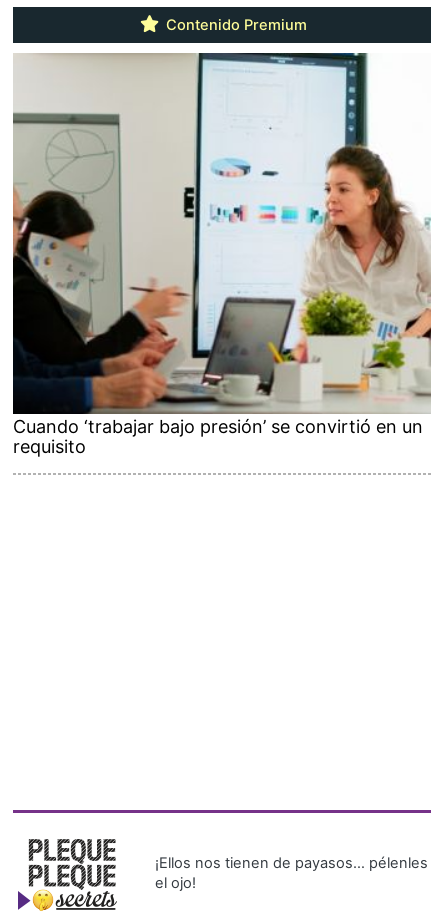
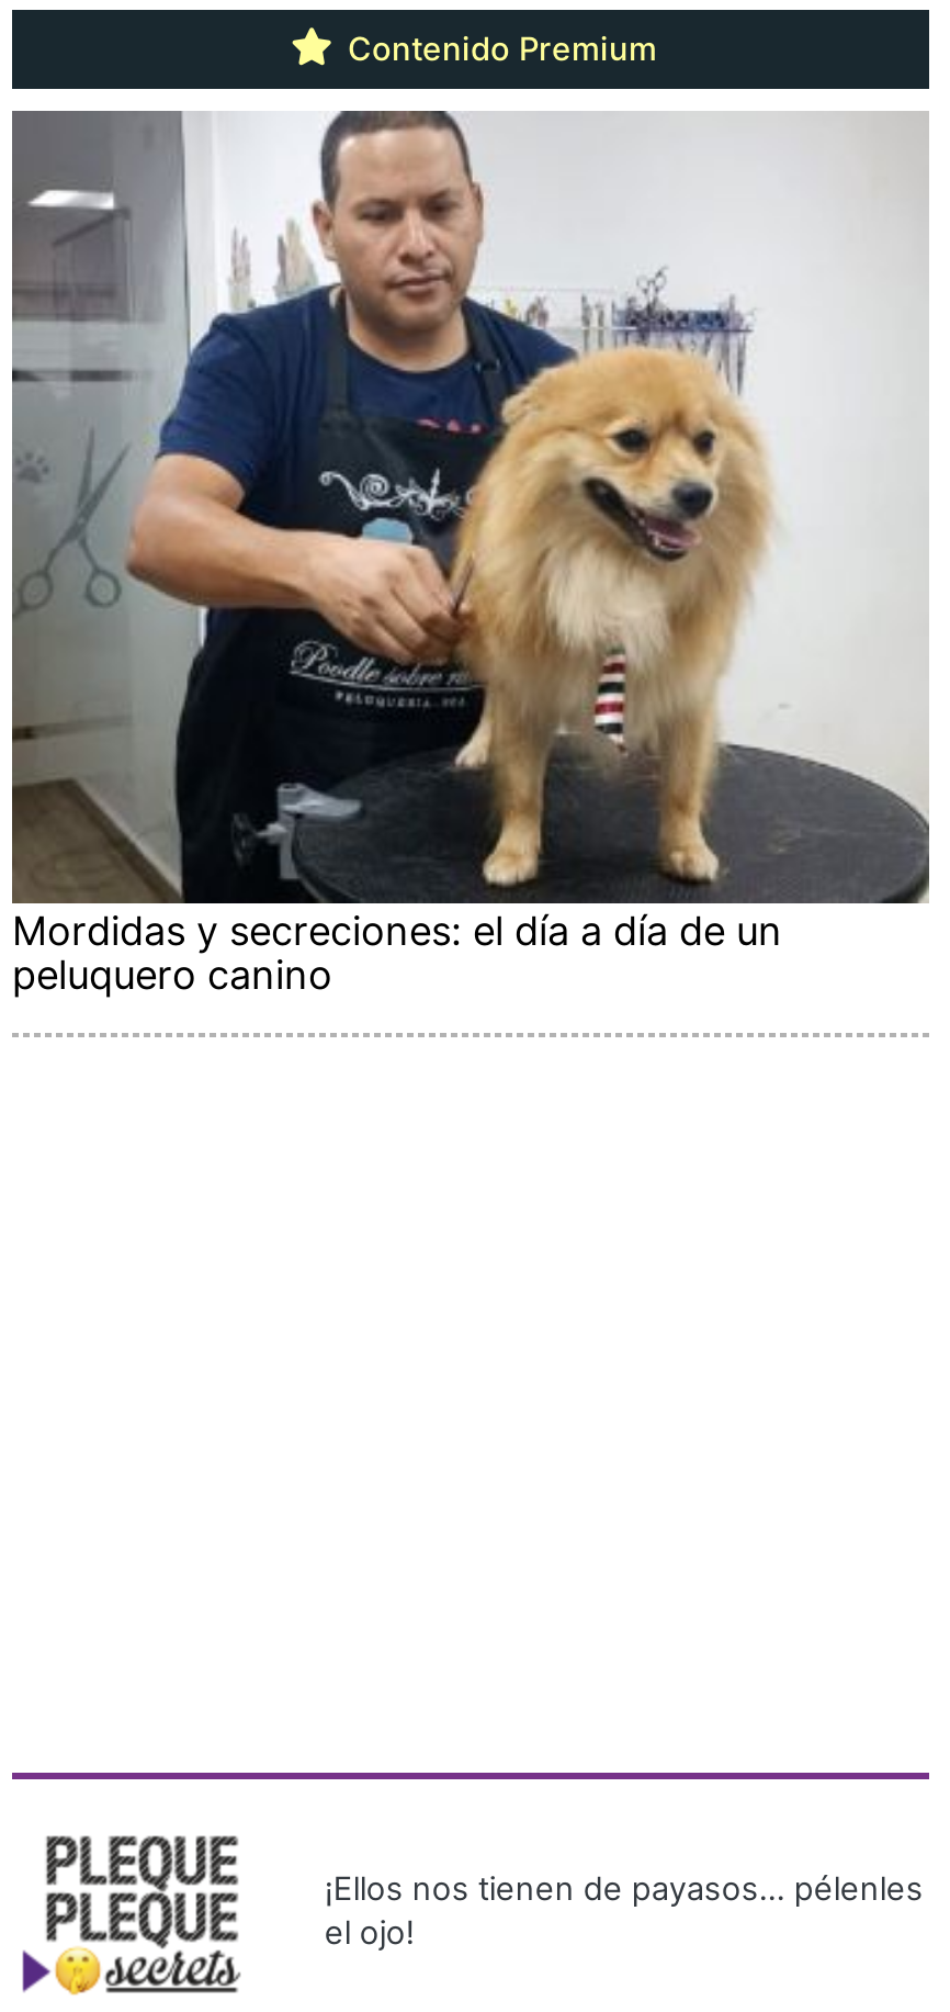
- [image]
- Cuando ‘trabajar bajo presión’ se convirtió en un
- requisito
+ [image]
+ Mordidas y secreciones: el día a día de un
+ peluquero canino
